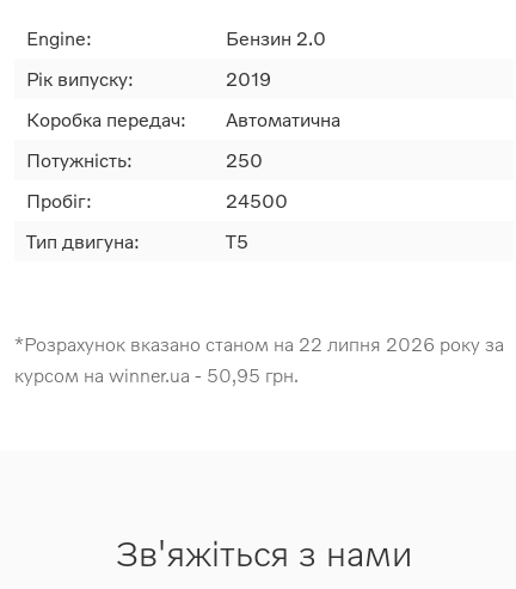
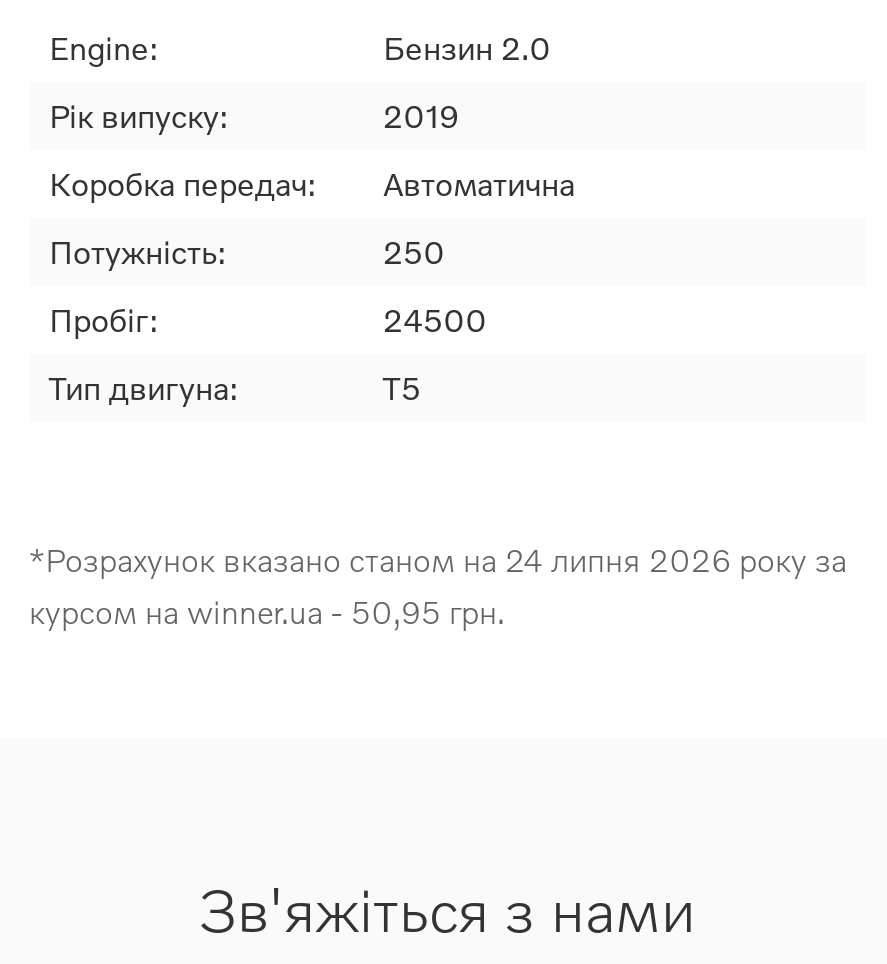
- *Розрахунок вказано станом на 22 липня 2026 року за
+ *Розрахунок вказано станом на 24 липня 2026 року за
